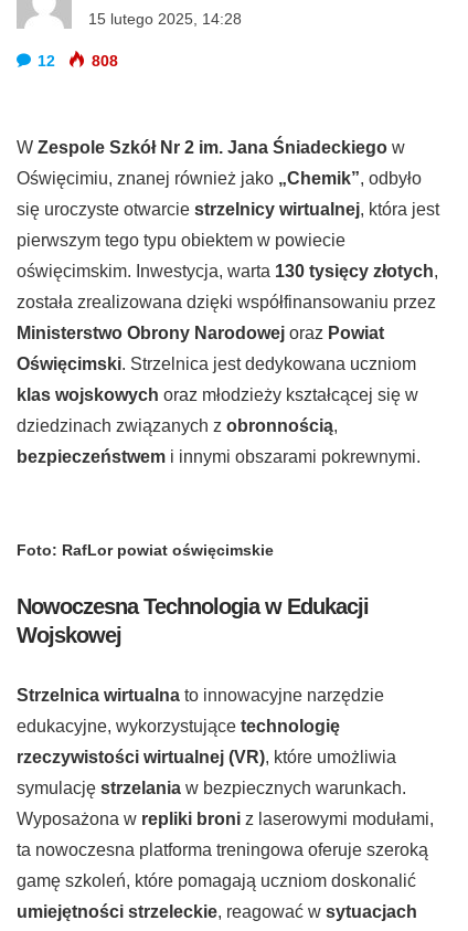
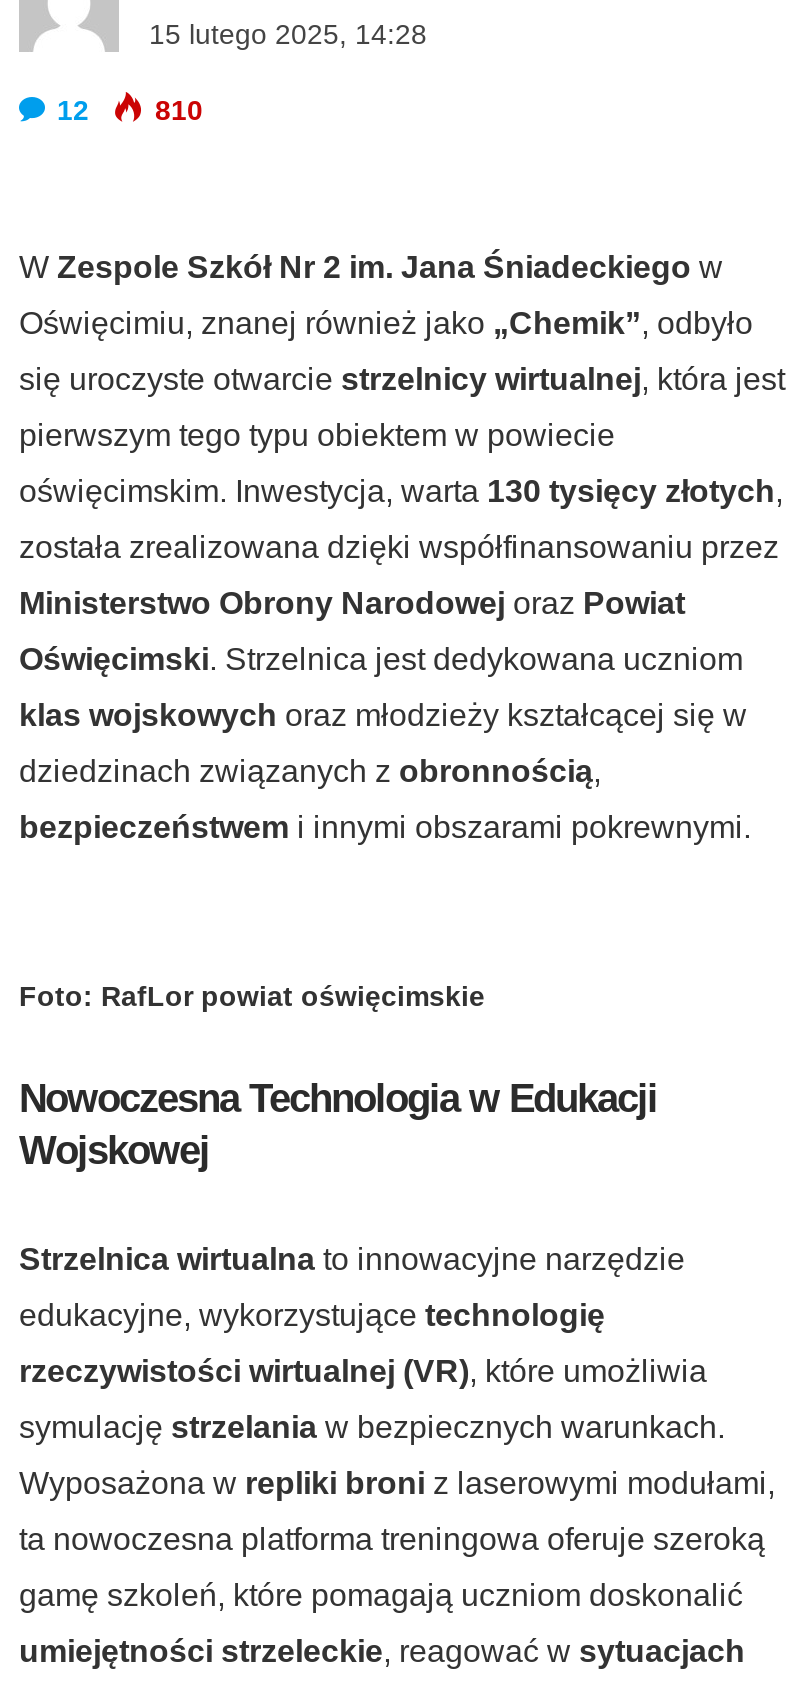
- 12 808
+ 12 810
